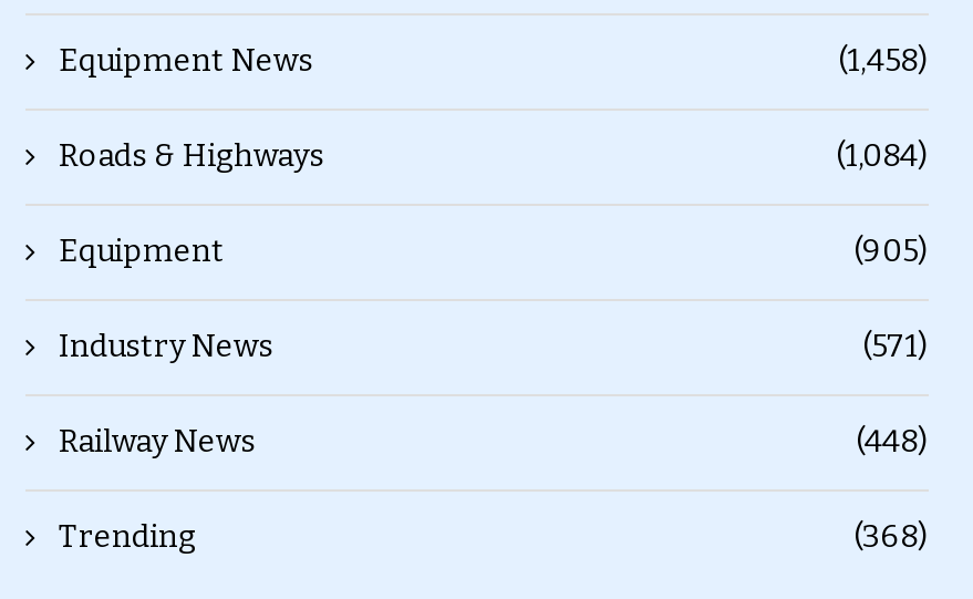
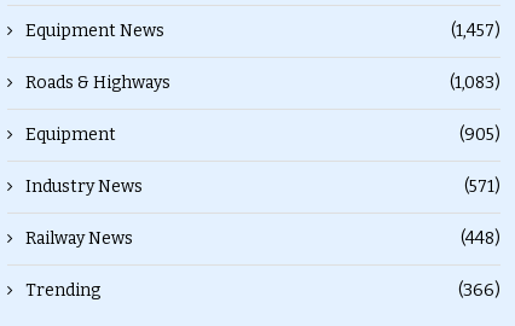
- (1,458)
+ (1,457)

- (1,084)
+ (1,083)

- (368)
+ (366)
